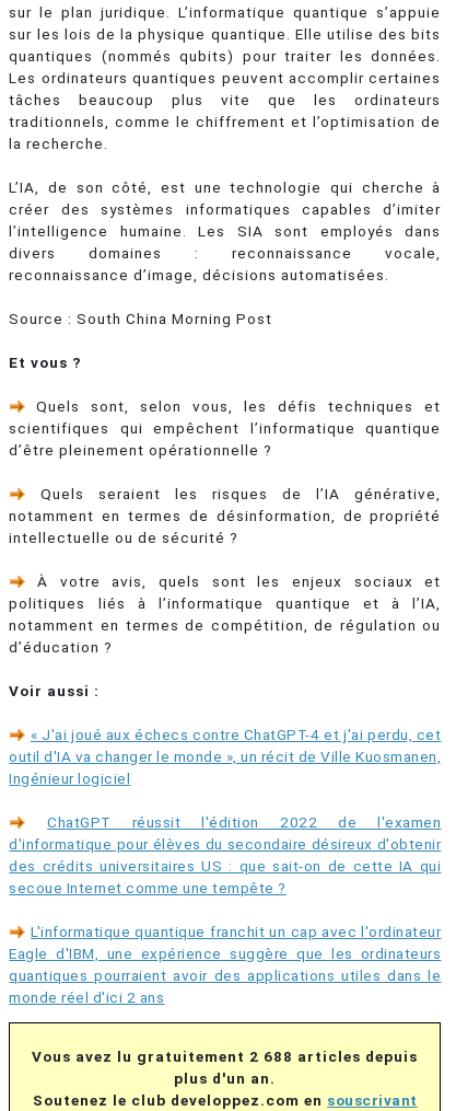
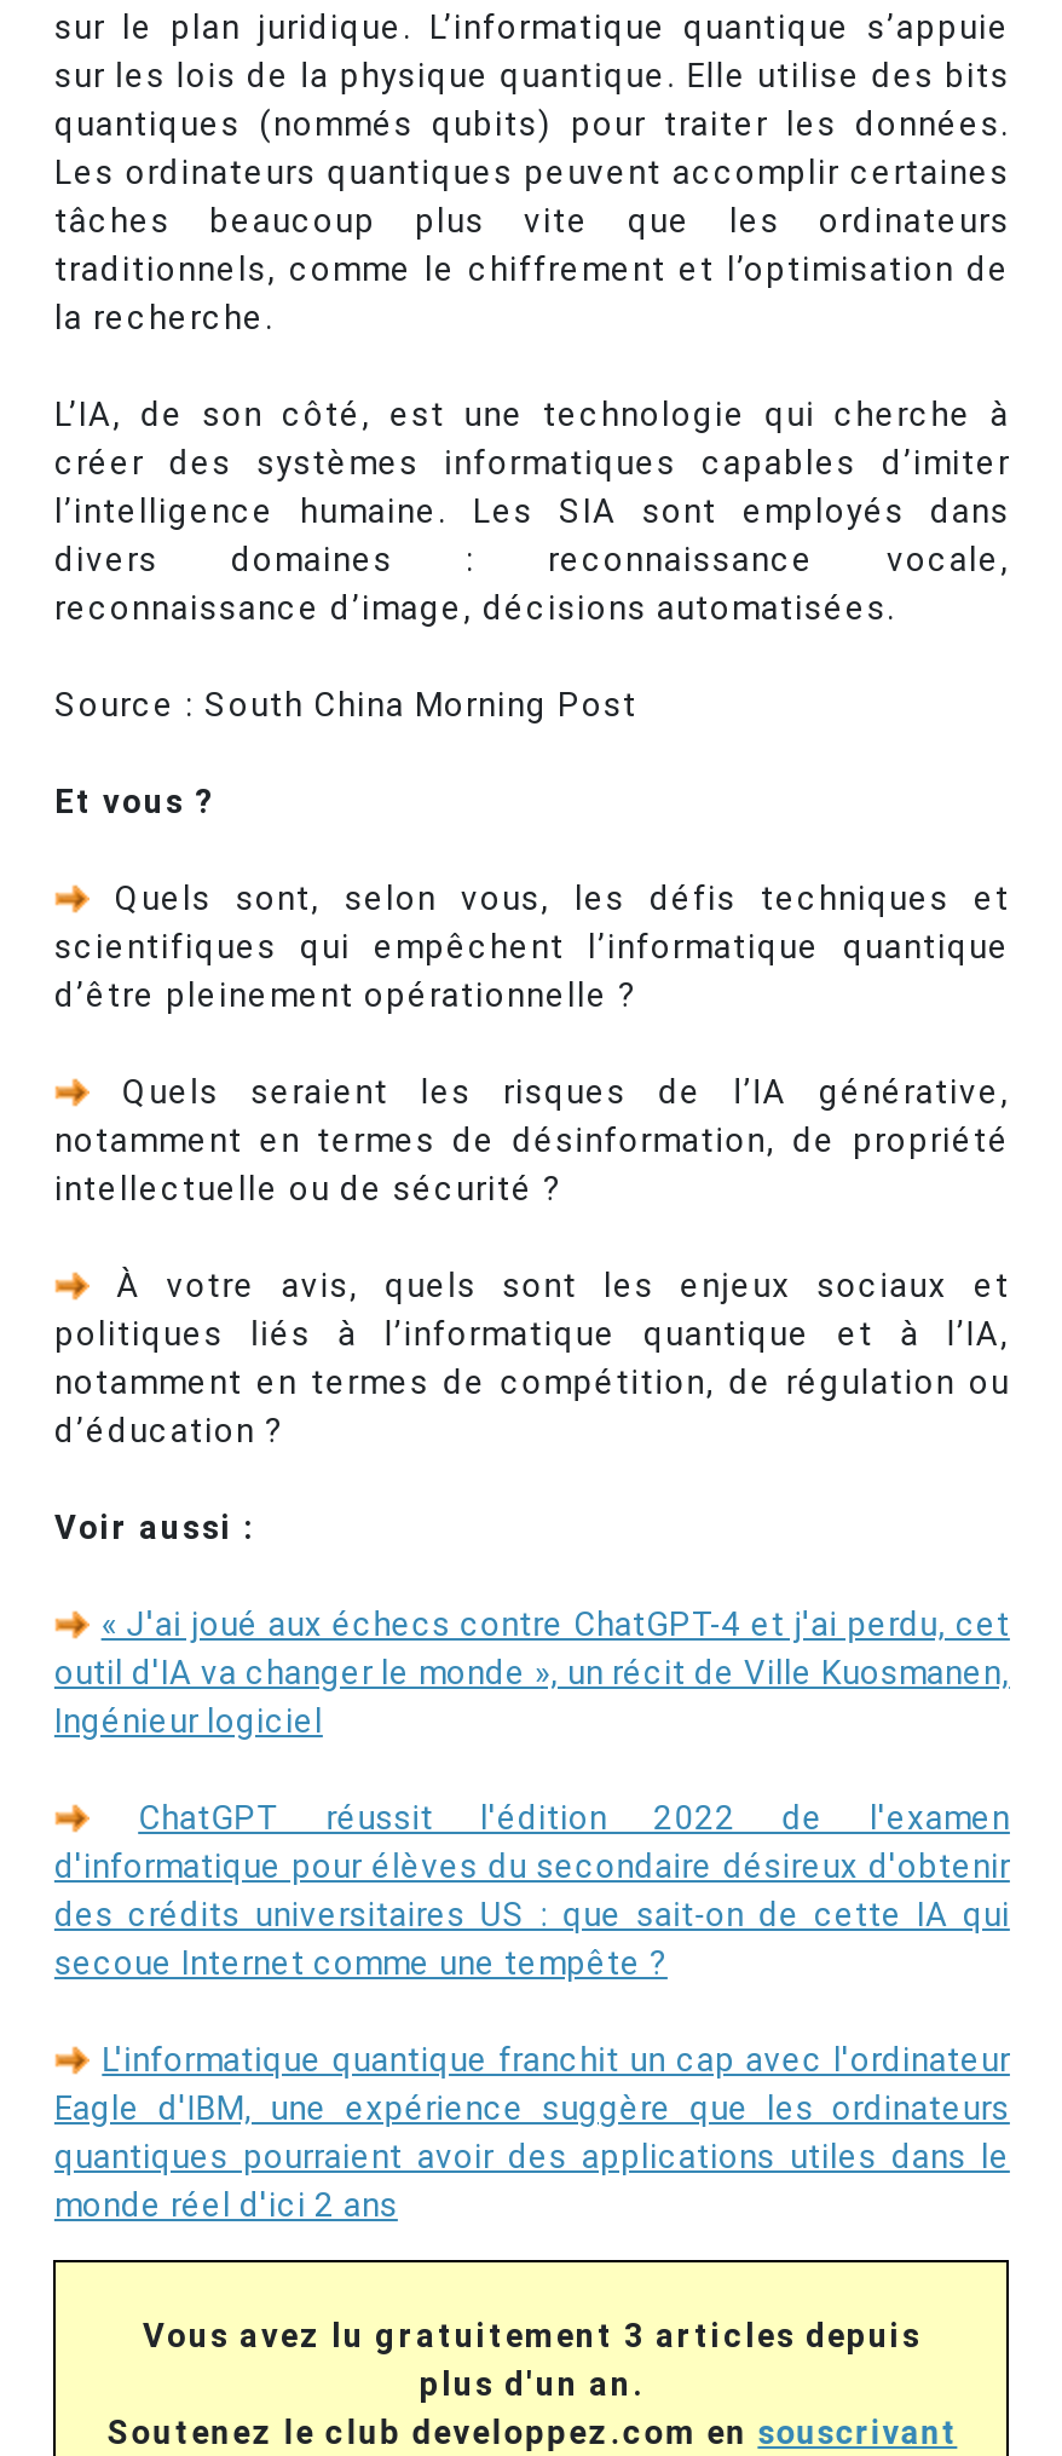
- Vous avez lu gratuitement 2 688 articles depuis
+ Vous avez lu gratuitement 3 articles depuis
